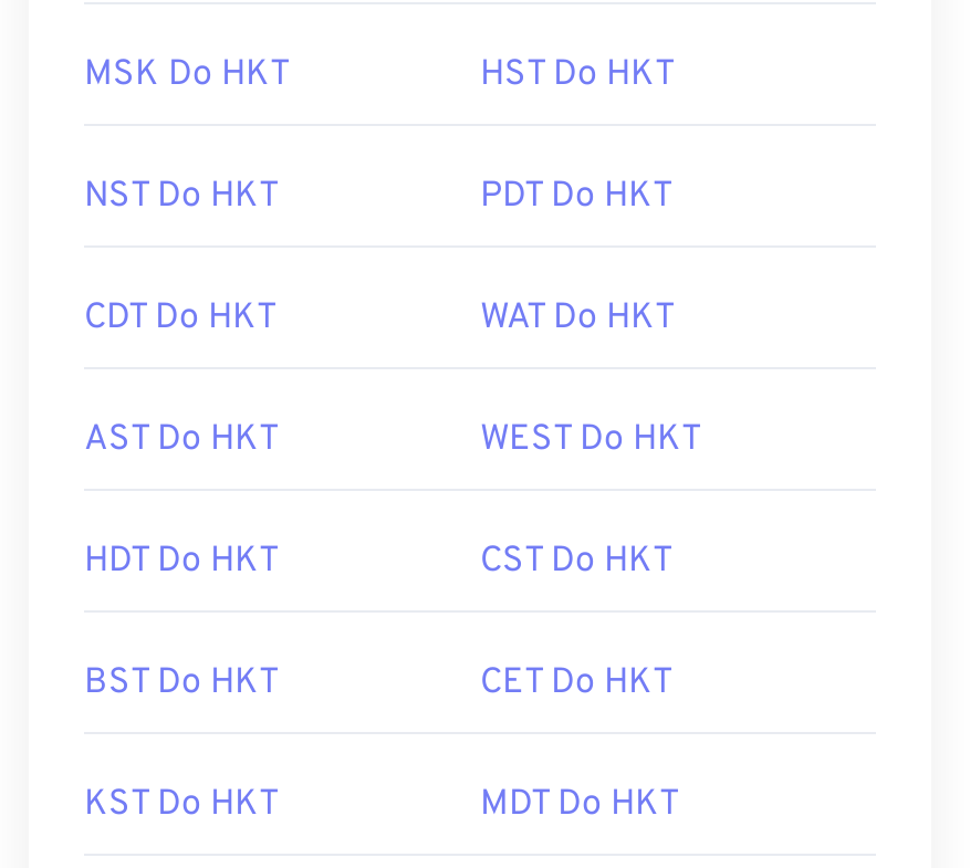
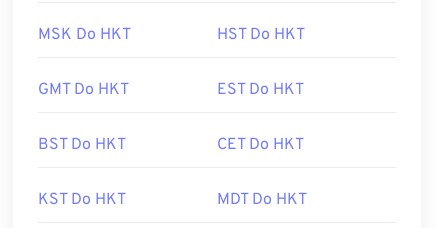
- NST Do HKT
- PDT Do HKT
- CDT Do HKT
- WAT Do HKT
- AST Do HKT
- WEST Do HKT
- HDT Do HKT
- CST Do HKT
+ GMT Do HKT
+ EST Do HKT
